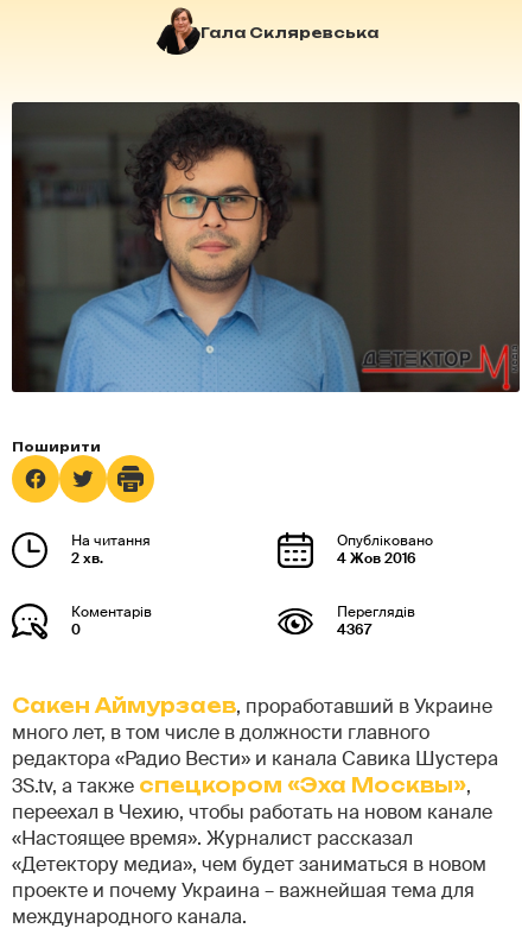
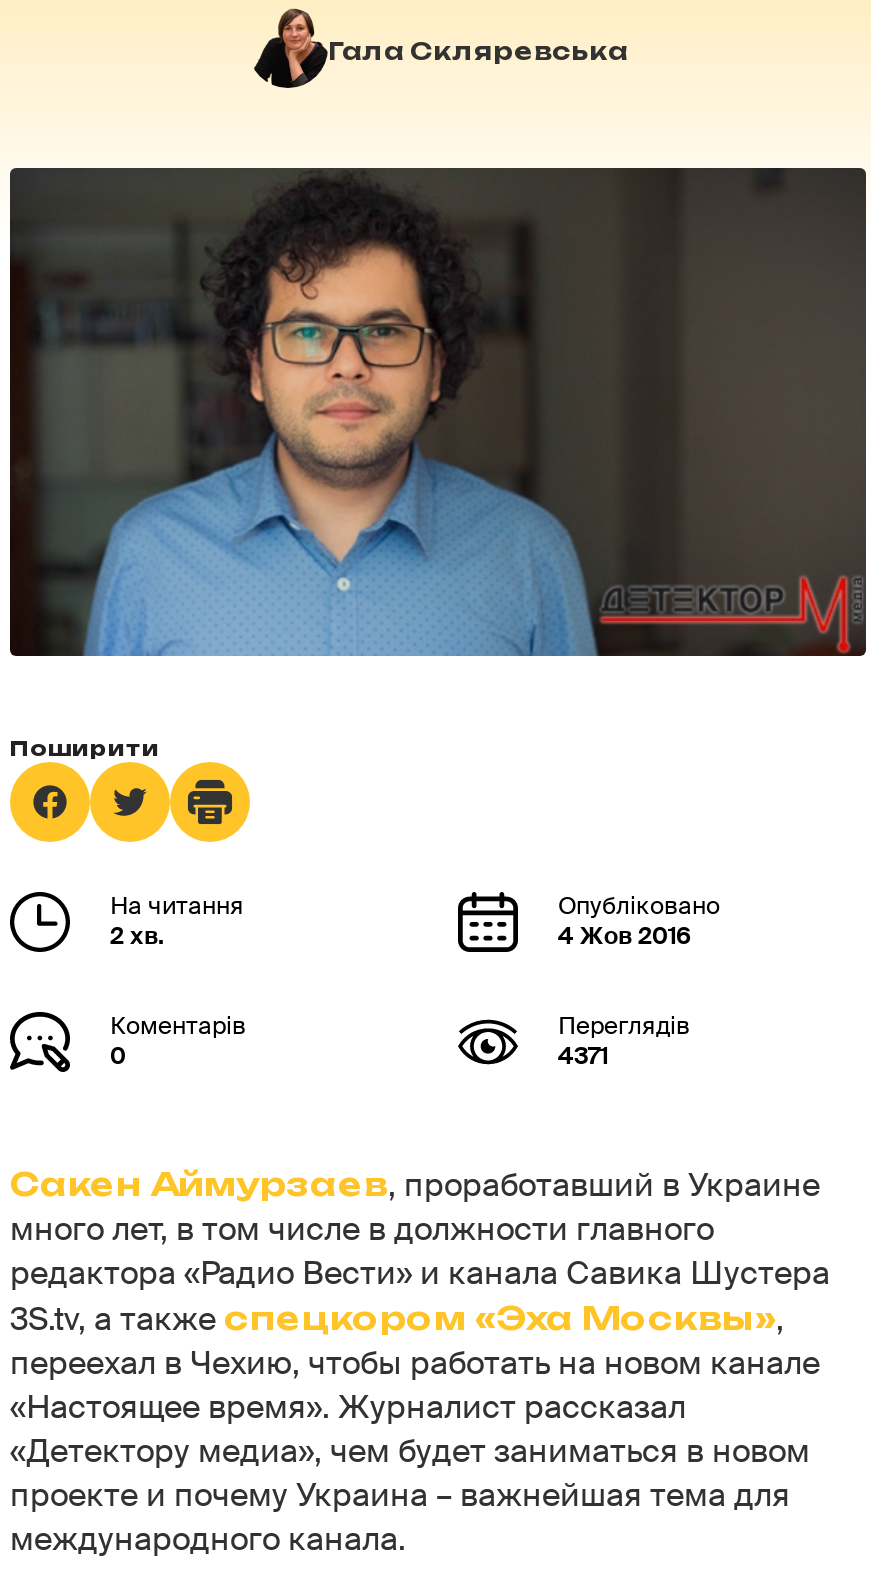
- 4367
+ 4371
